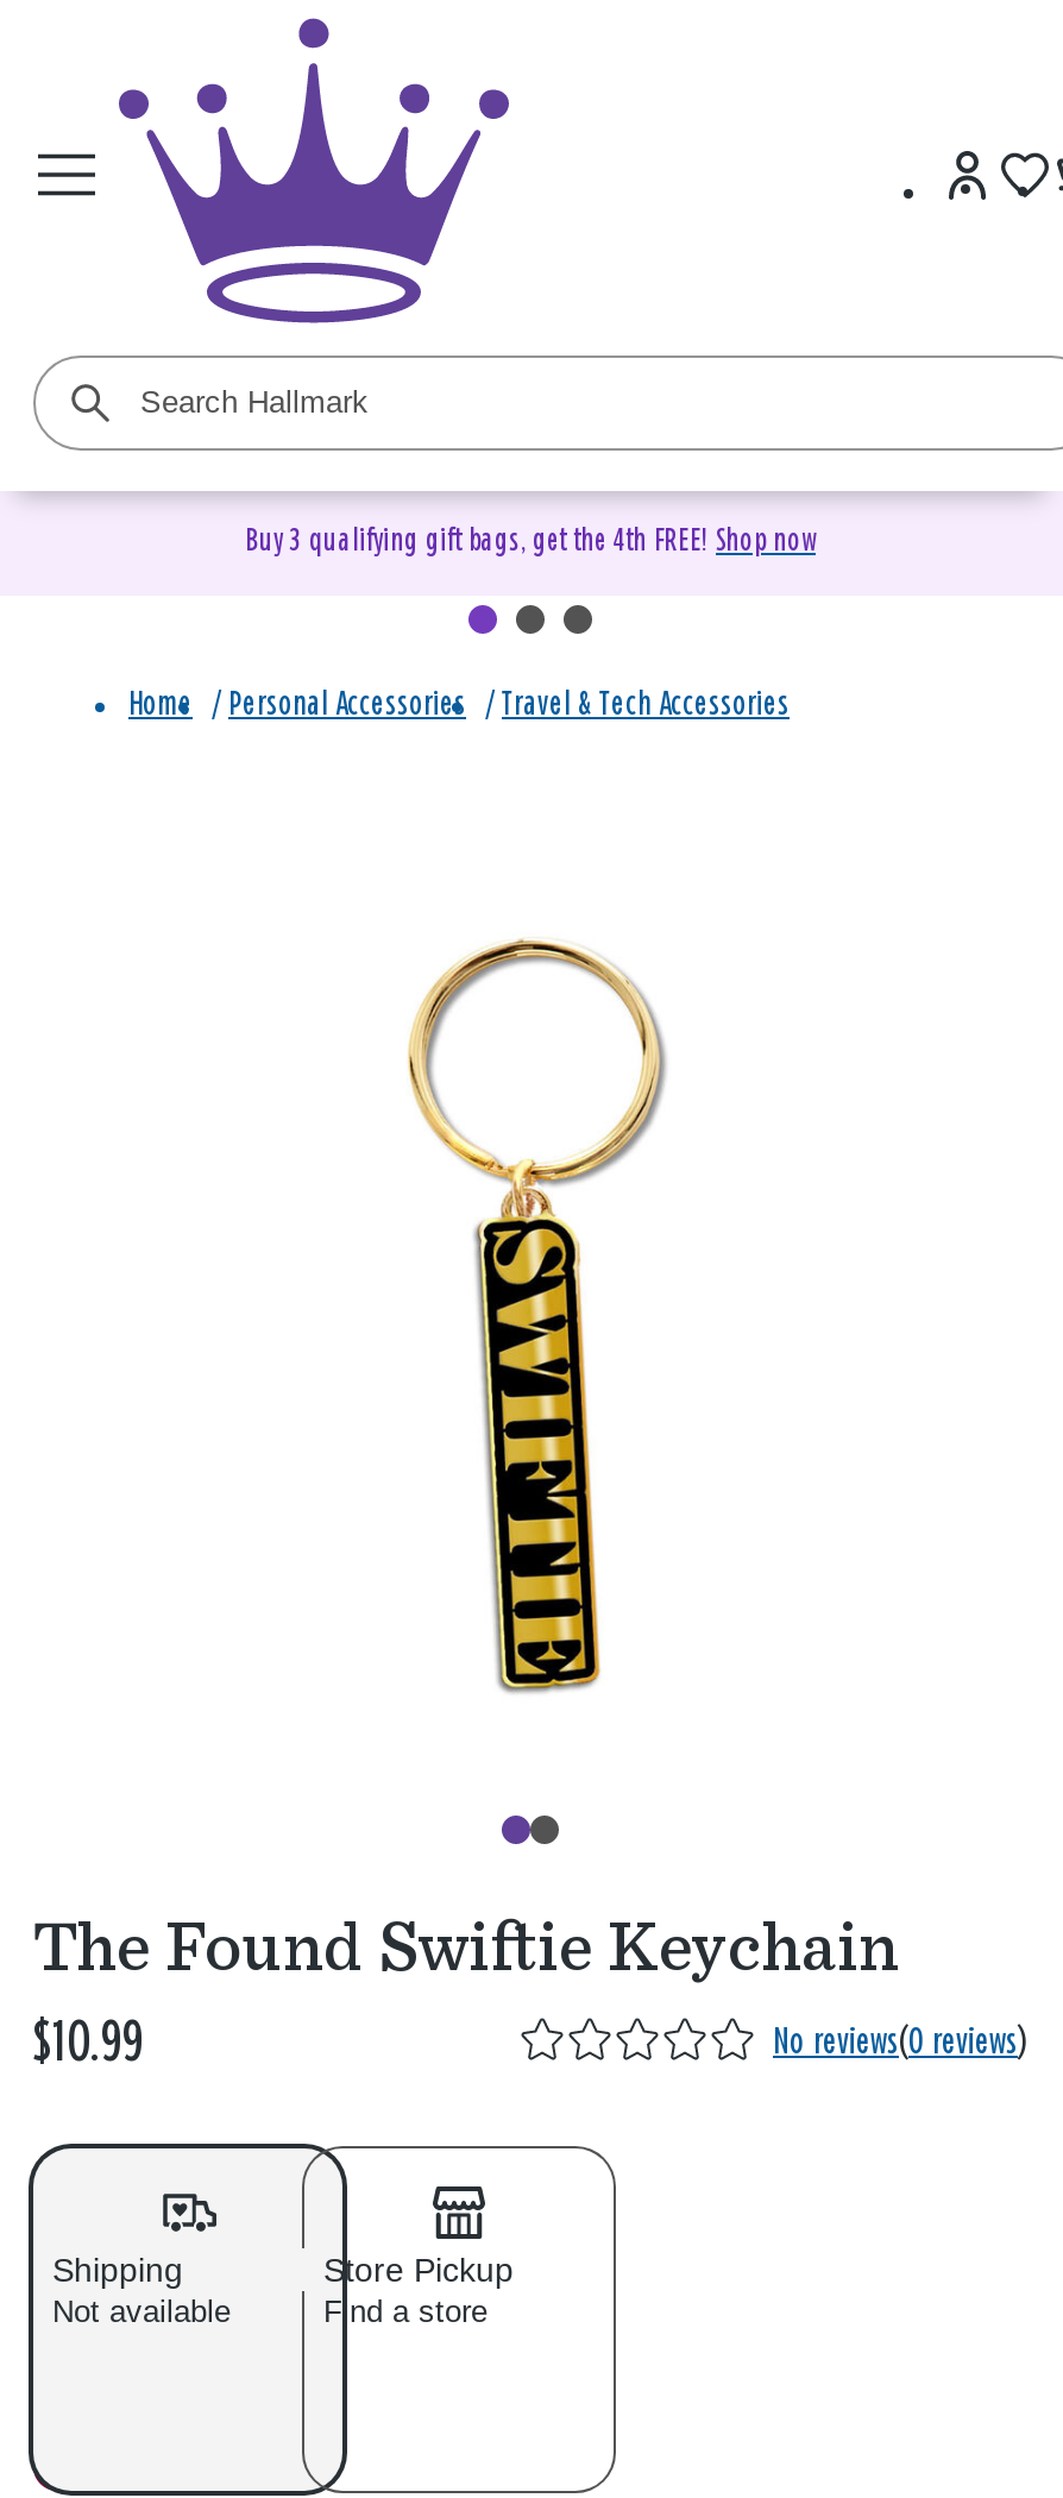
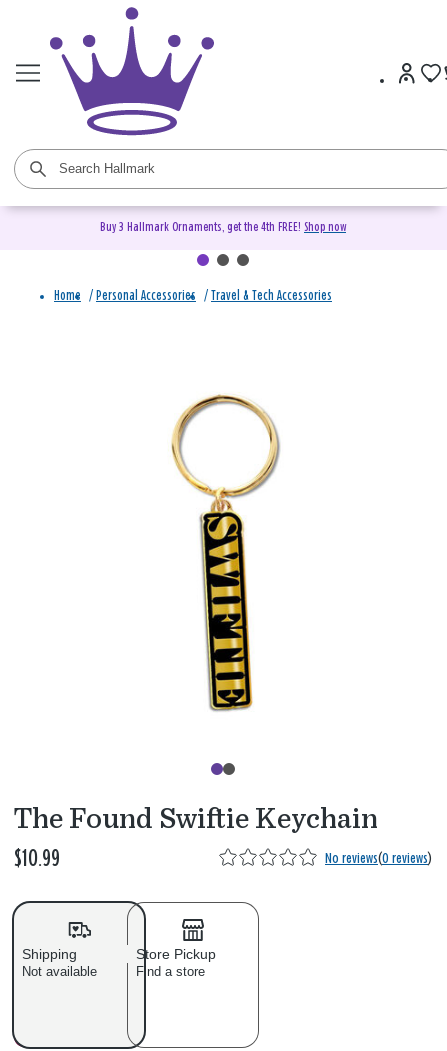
- Buy 3 qualifying gift bags, get the 4th FREE! Shop now
+ Buy 3 Hallmark Ornaments, get the 4th FREE! Shop now
